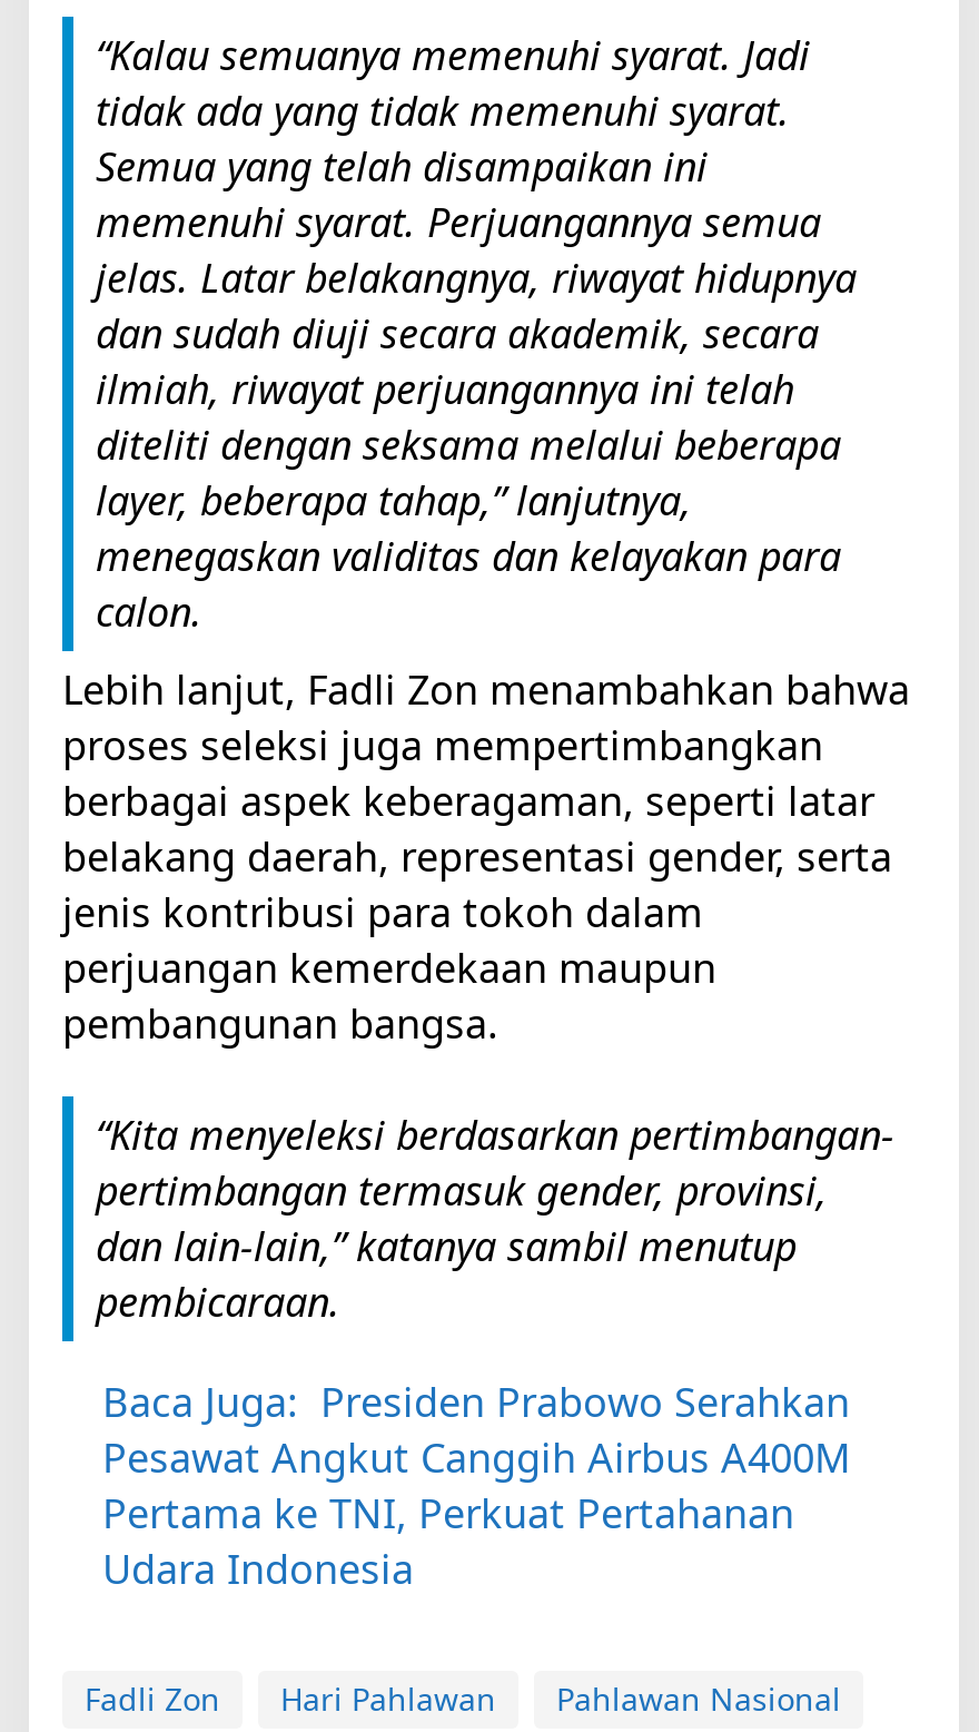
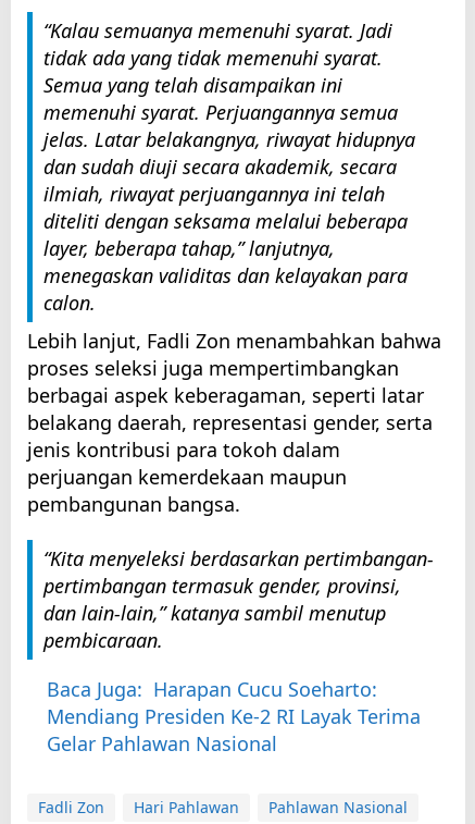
- Baca Juga: Presiden Prabowo Serahkan
- Pesawat Angkut Canggih Airbus A400M
- Pertama ke TNI, Perkuat Pertahanan
- Udara Indonesia
+ Baca Juga: Harapan Cucu Soeharto:
+ Mendiang Presiden Ke-2 RI Layak Terima
+ Gelar Pahlawan Nasional
